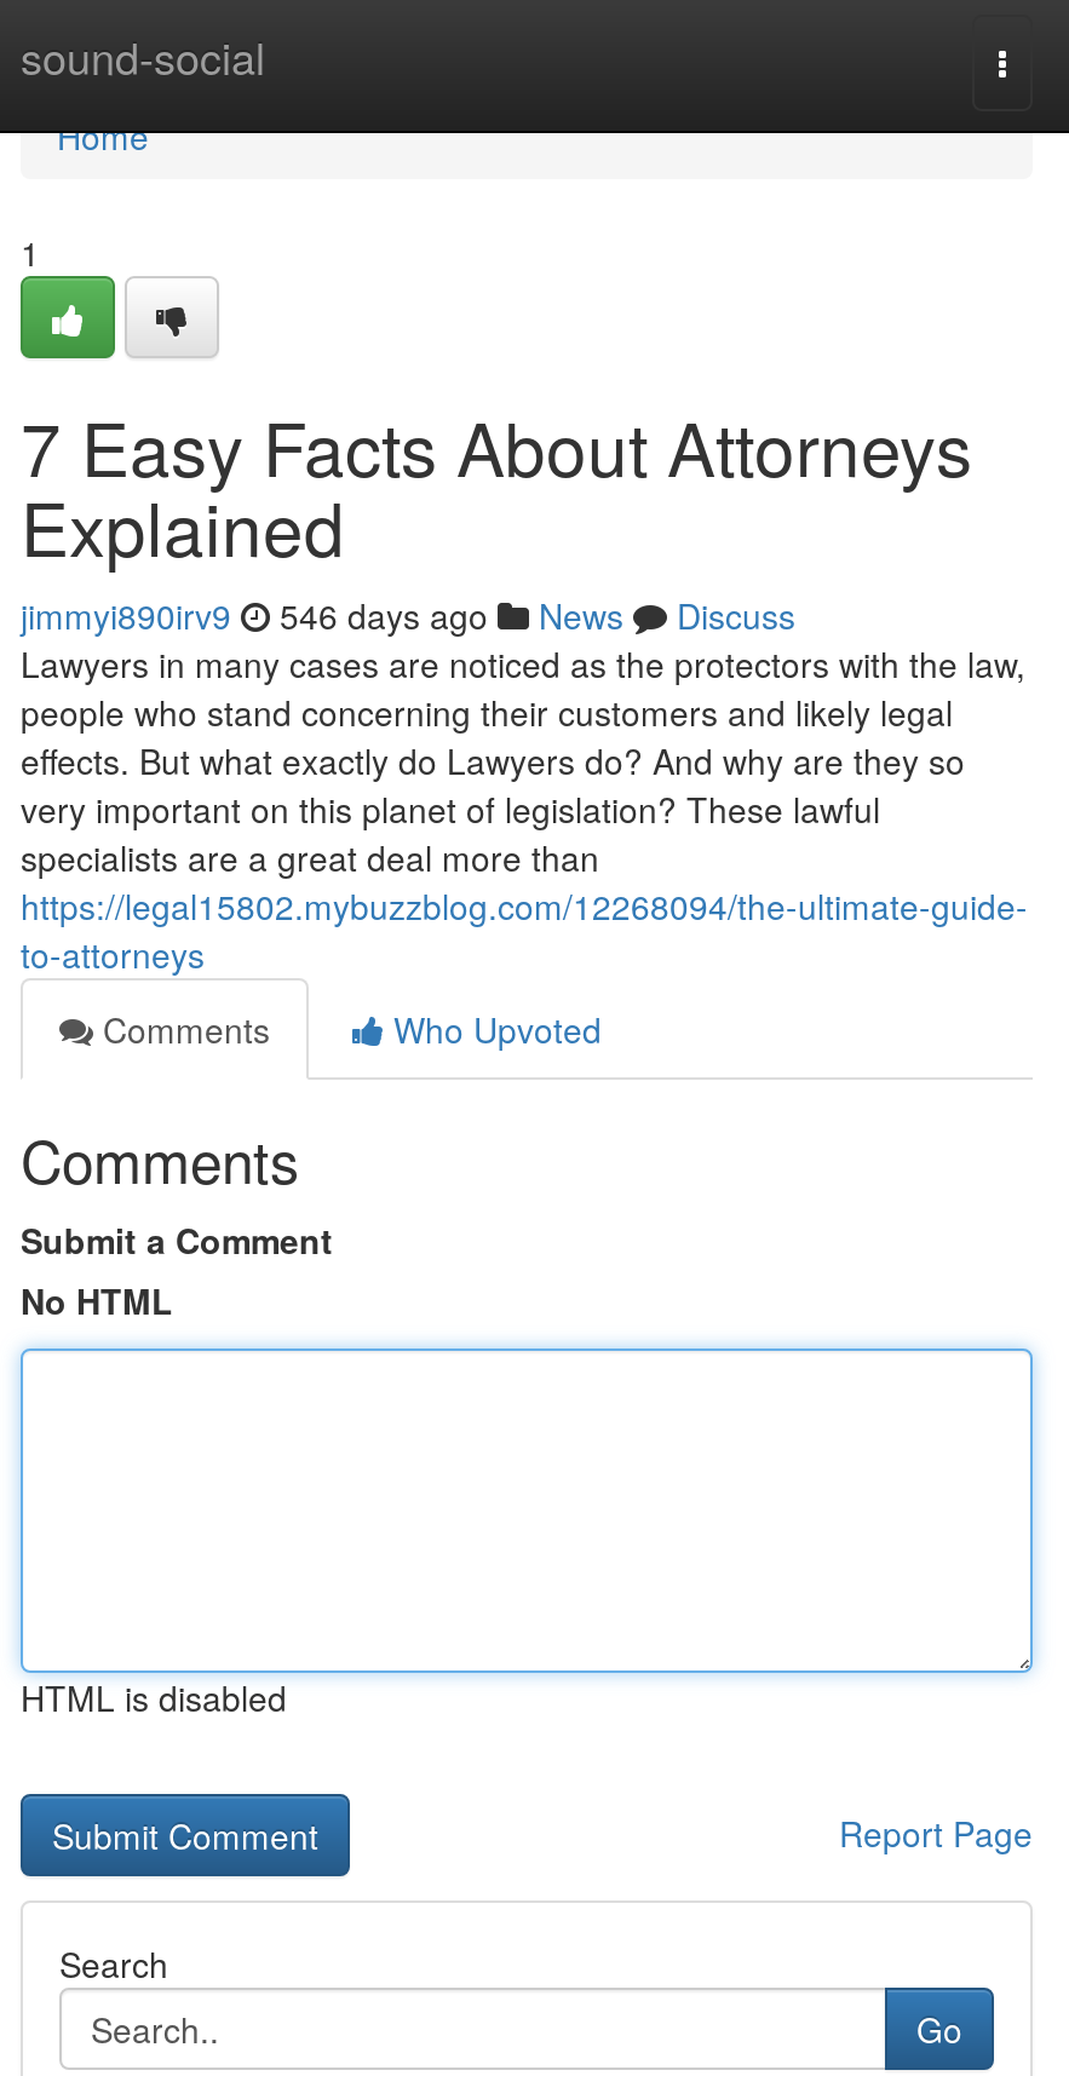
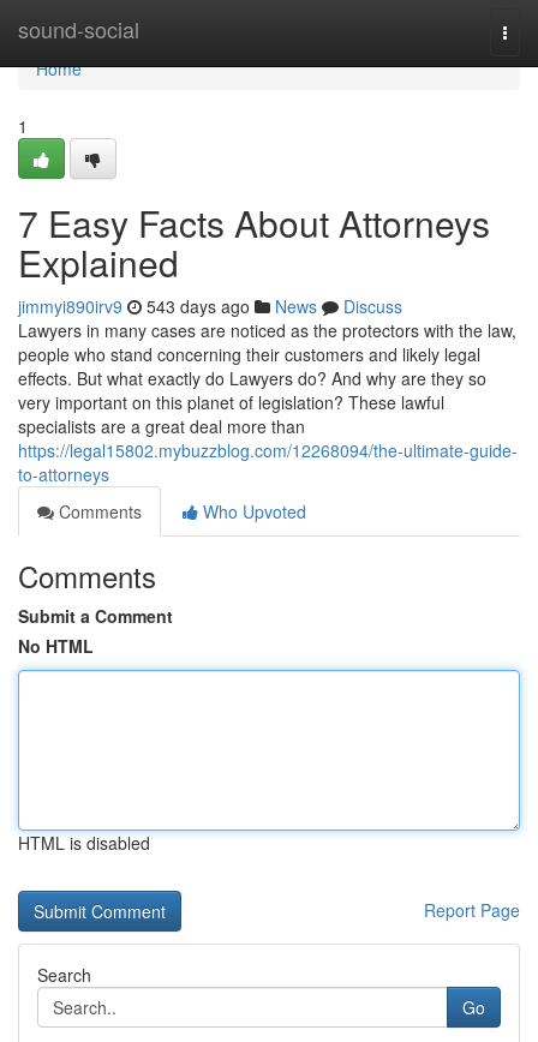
- jimmyi890irv9 546 days ago News Discuss
+ jimmyi890irv9 543 days ago News Discuss
